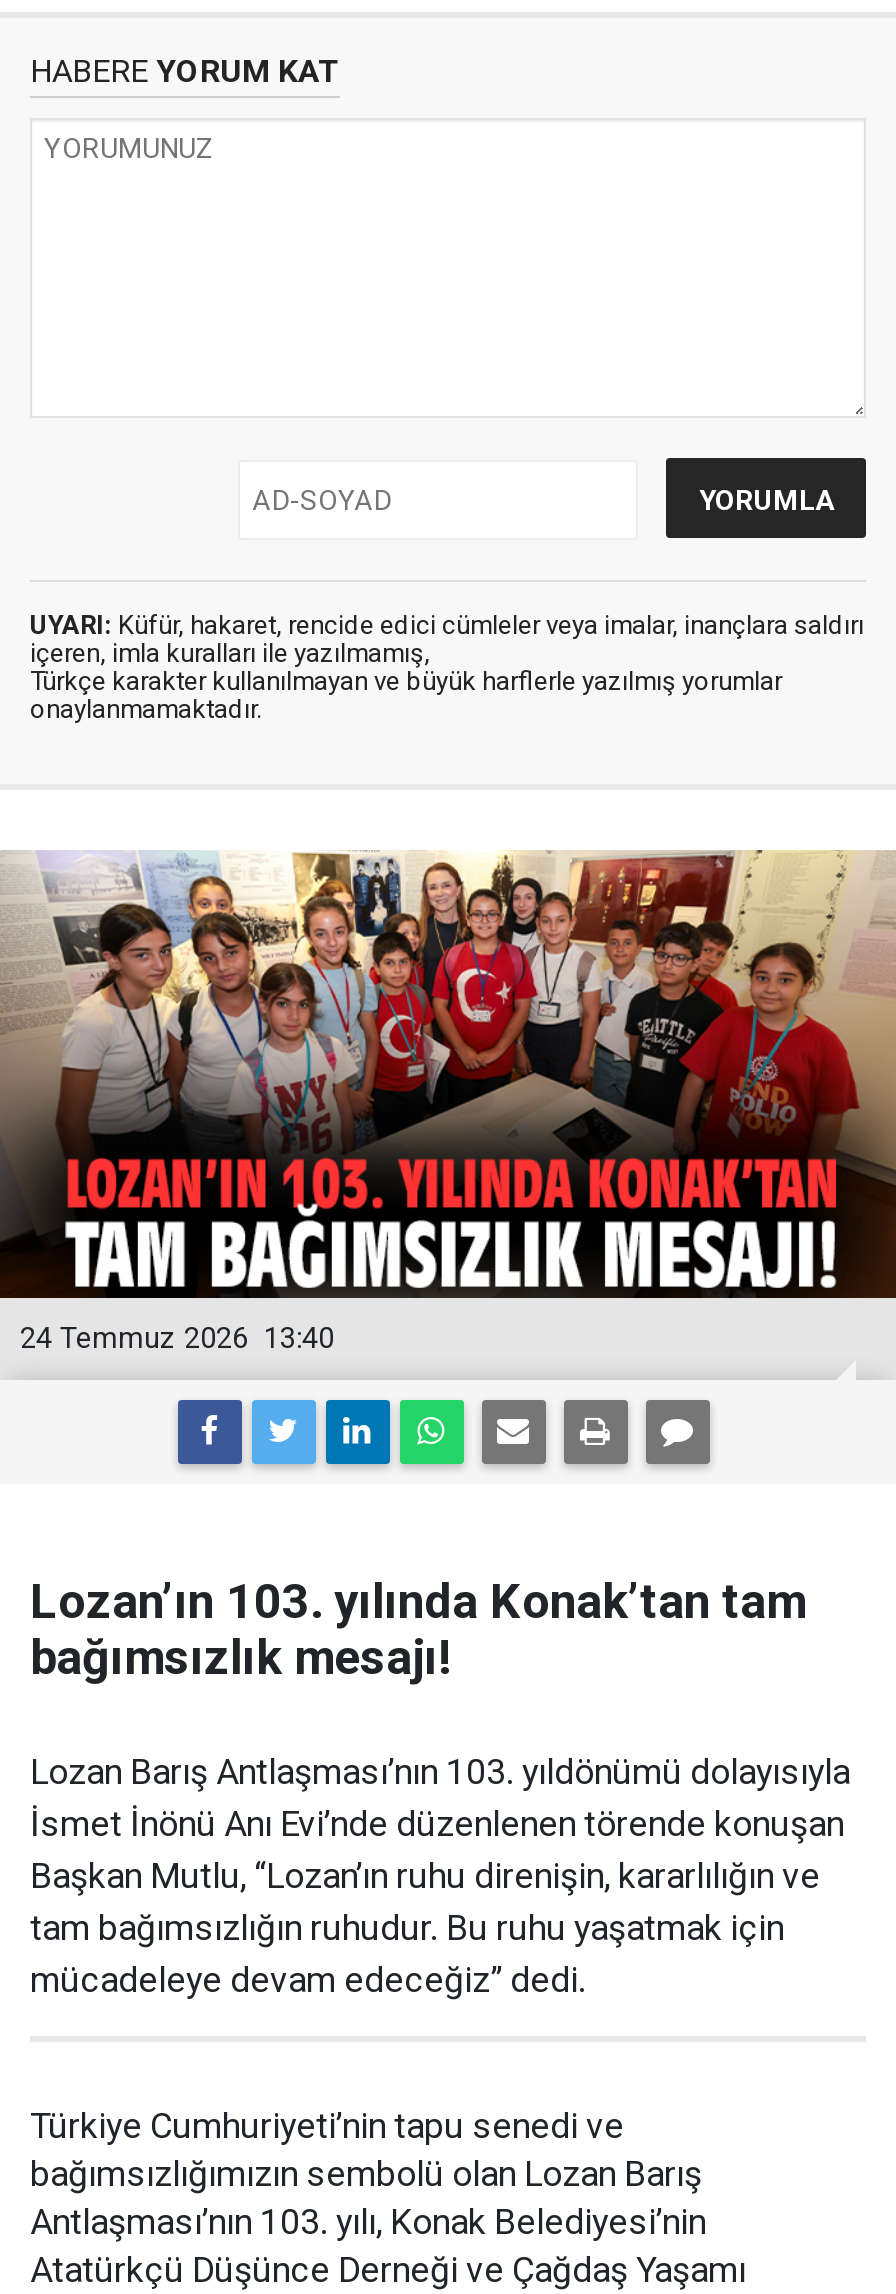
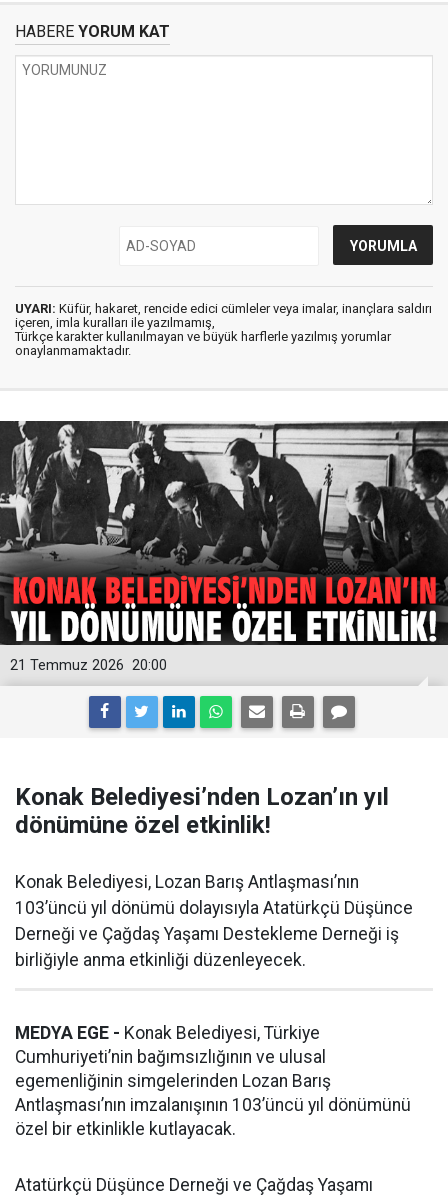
- [image]
- 13:40
- 24 Temmuz 2026
+ [image]
+ 20:00
+ 21 Temmuz 2026

- Lozan’ın 103. yılında Konak’tan tam
- bağımsızlık mesajı!
+ Konak Belediyesi’nden Lozan’ın yıl
+ dönümüne özel etkinlik!

- Lozan Barış Antlaşması’nın 103. yıldönümü dolayısıyla
- İsmet İnönü Anı Evi’nde düzenlenen törende konuşan
- Başkan Mutlu, “Lozan’ın ruhu direnişin, kararlılığın ve
- tam bağımsızlığın ruhudur. Bu ruhu yaşatmak için
- mücadeleye devam edeceğiz” dedi.
+ Konak Belediyesi, Lozan Barış Antlaşması’nın
+ 103’üncü yıl dönümü dolayısıyla Atatürkçü Düşünce
+ Derneği ve Çağdaş Yaşamı Destekleme Derneği iş
+ birliğiyle anma etkinliği düzenleyecek.

- Türkiye Cumhuriyeti’nin tapu senedi ve
- bağımsızlığımızın sembolü olan Lozan Barış
- Antlaşması’nın 103. yılı, Konak Belediyesi’nin
+ MEDYA EGE - Konak Belediyesi, Türkiye
+ Cumhuriyeti’nin bağımsızlığının ve ulusal
+ egemenliğinin simgelerinden Lozan Barış
+ Antlaşması’nın imzalanışının 103’üncü yıl dönümünü
+ özel bir etkinlikle kutlayacak.
